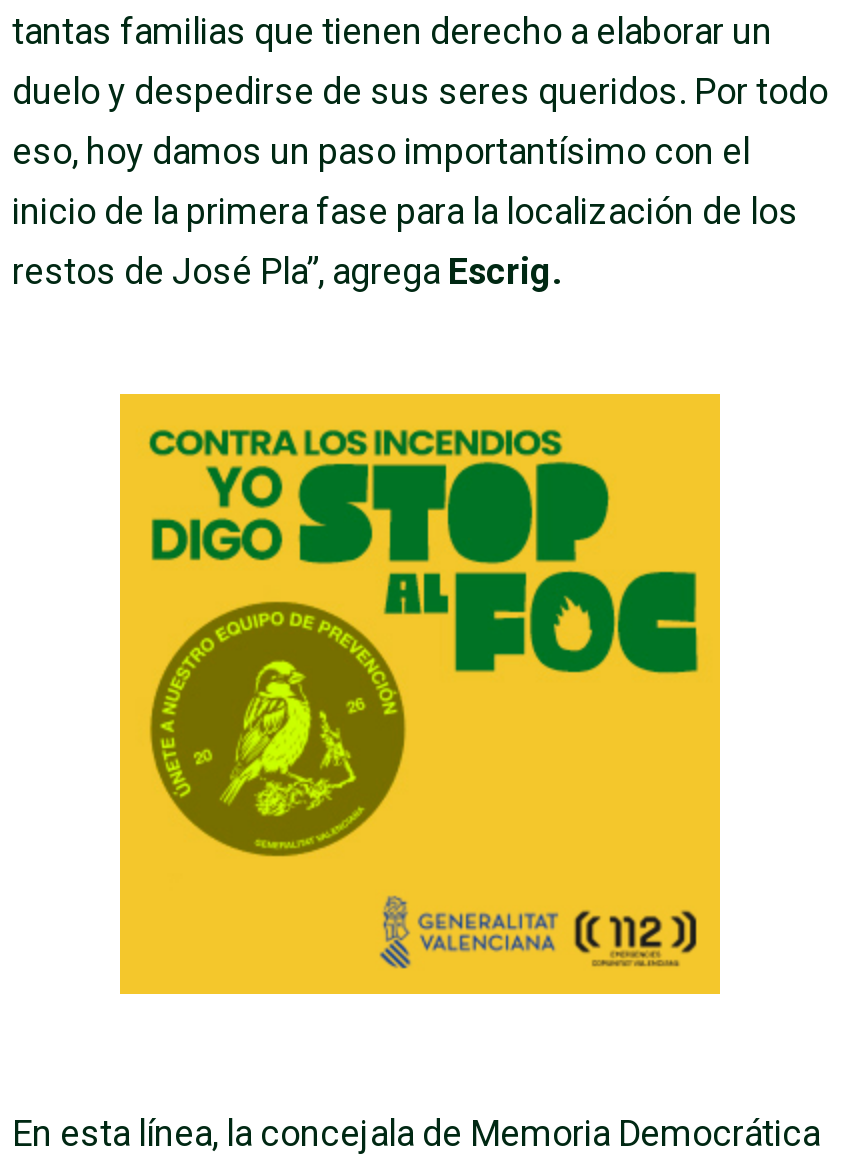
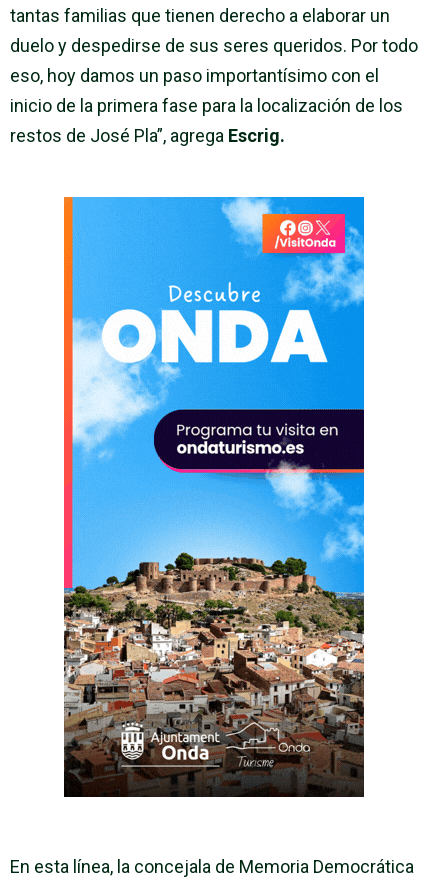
- [image]
+ [image]
